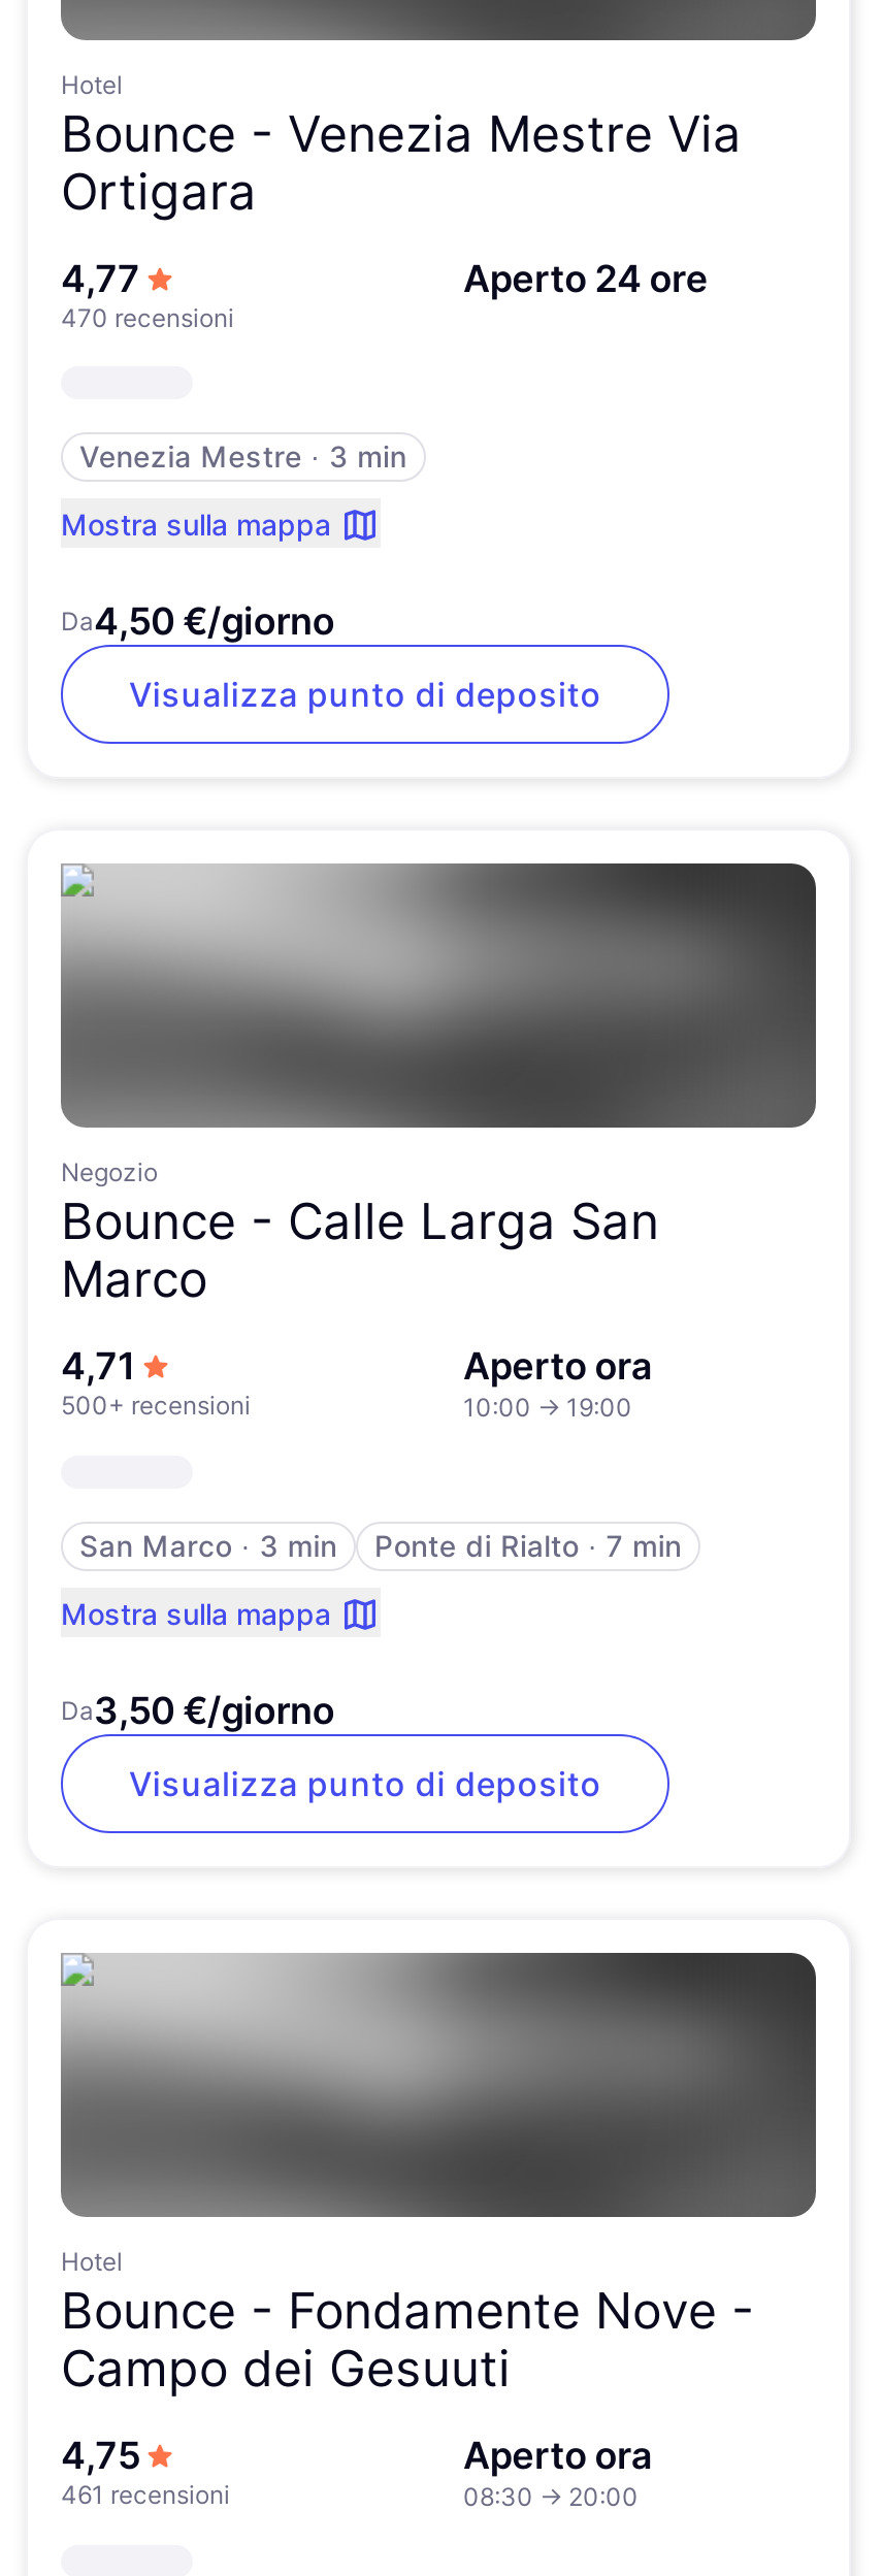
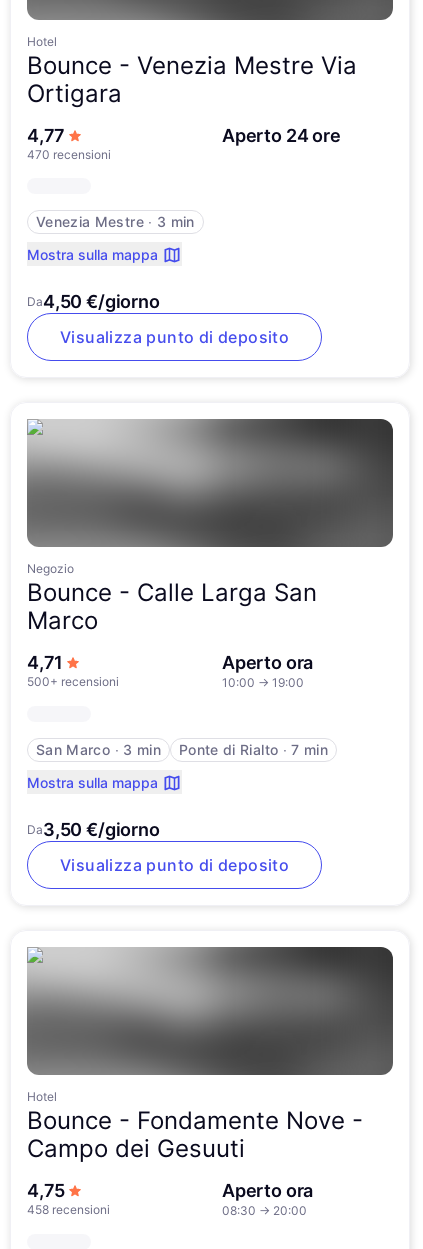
- 461 recensioni
+ 458 recensioni
